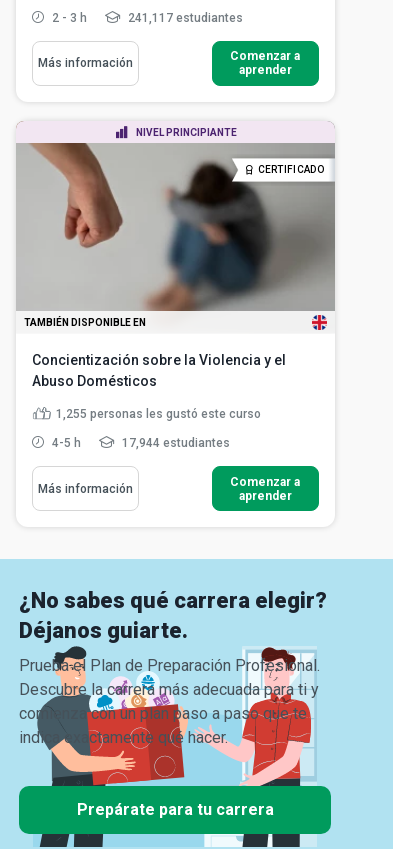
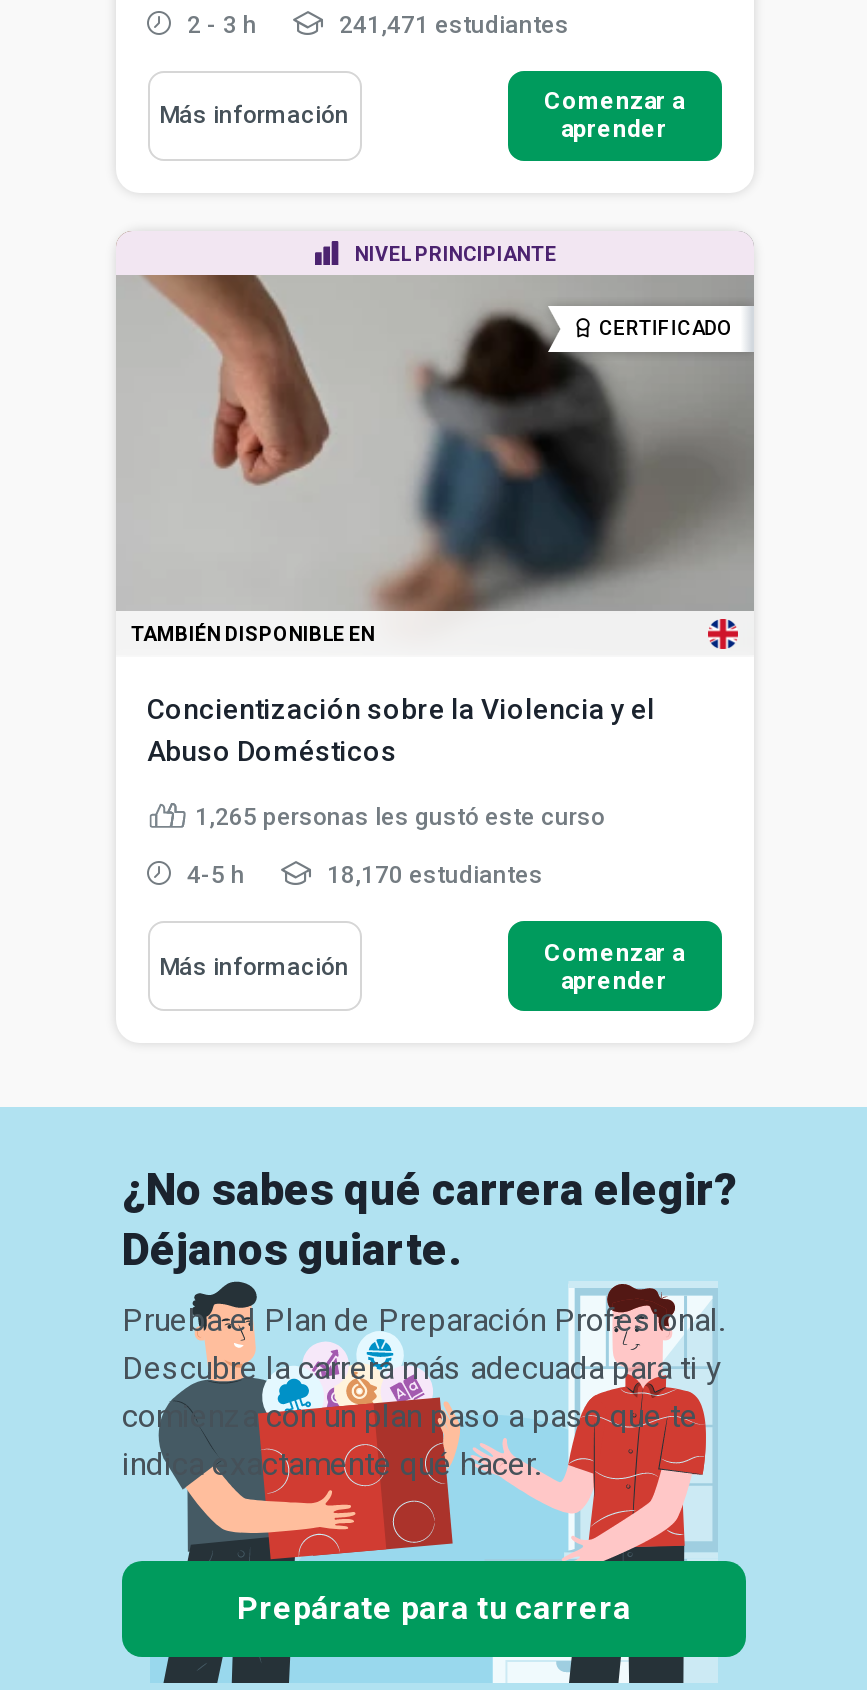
- 241,117 estudiantes
+ 241,471 estudiantes

- 1,255 personas les gustó este curso
+ 1,265 personas les gustó este curso

- 17,944 estudiantes
+ 18,170 estudiantes
